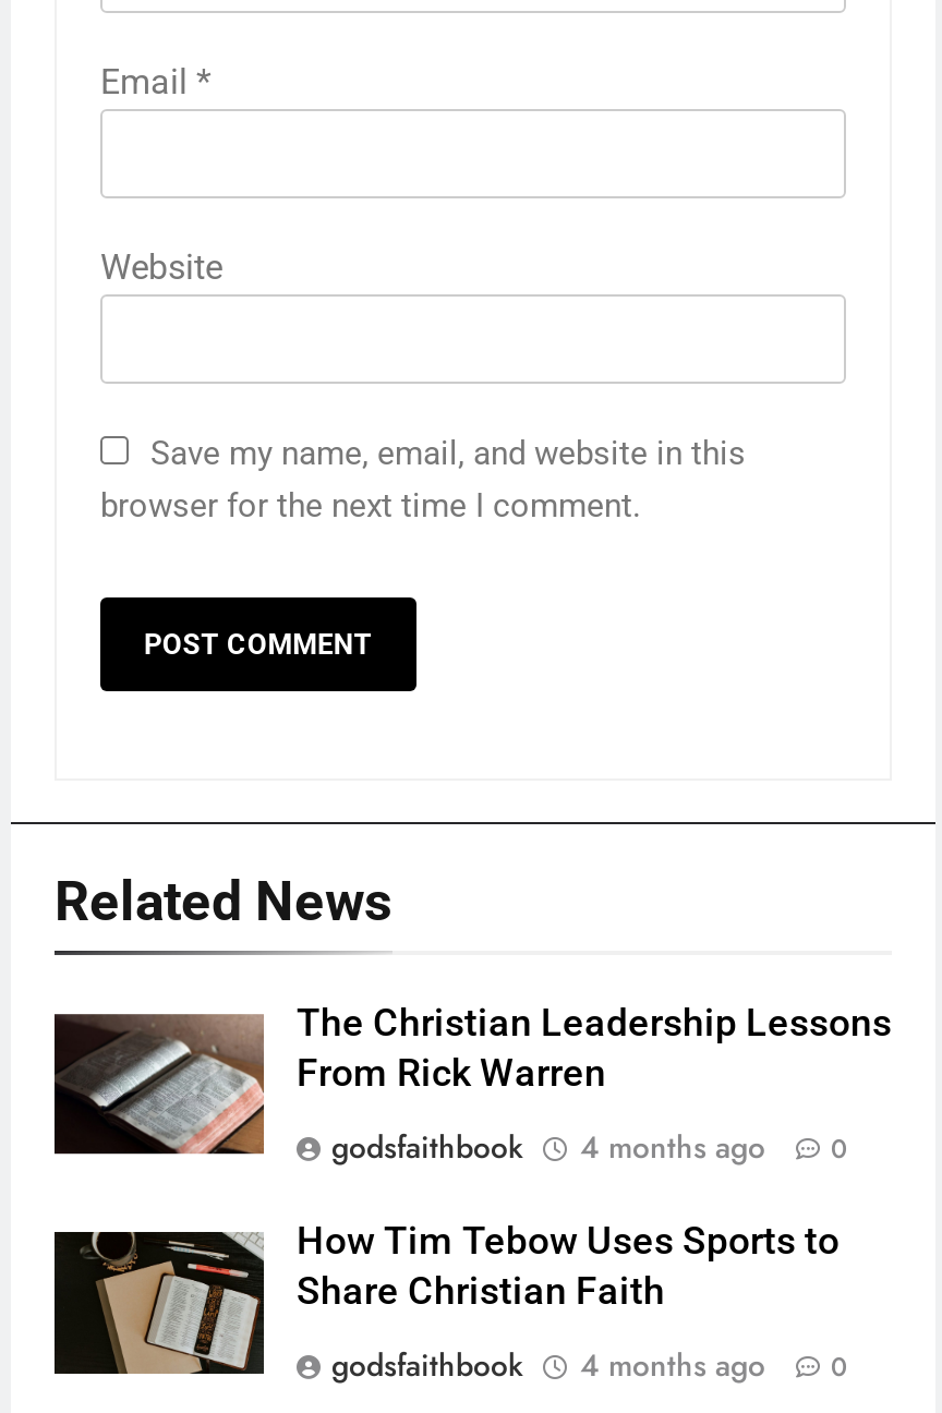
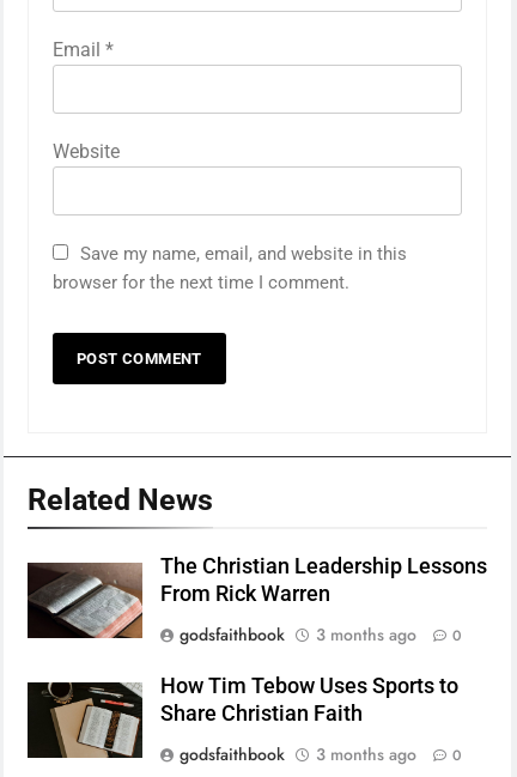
- godsfaithbook 4 months ago 0
+ godsfaithbook 3 months ago 0

- godsfaithbook 4 months ago 0
+ godsfaithbook 3 months ago 0
